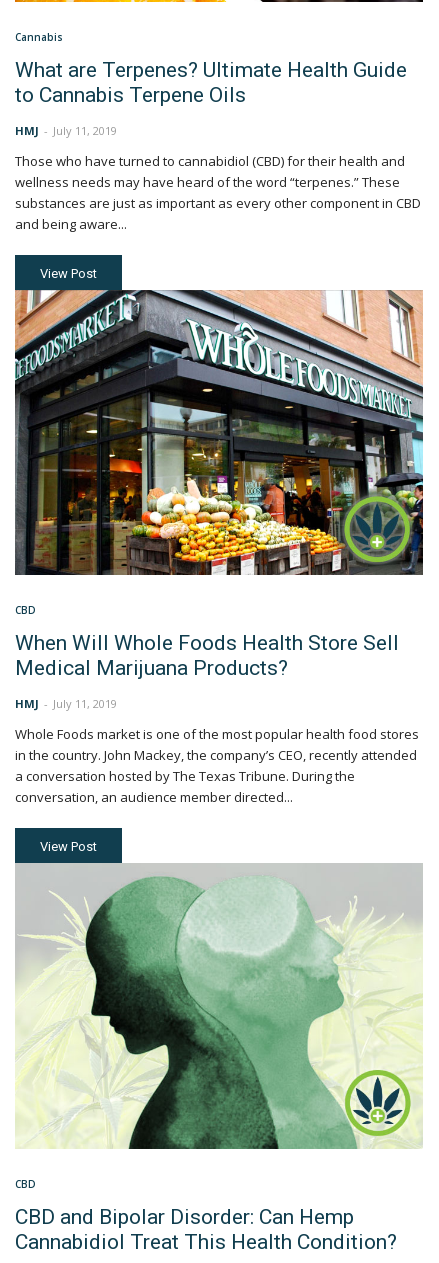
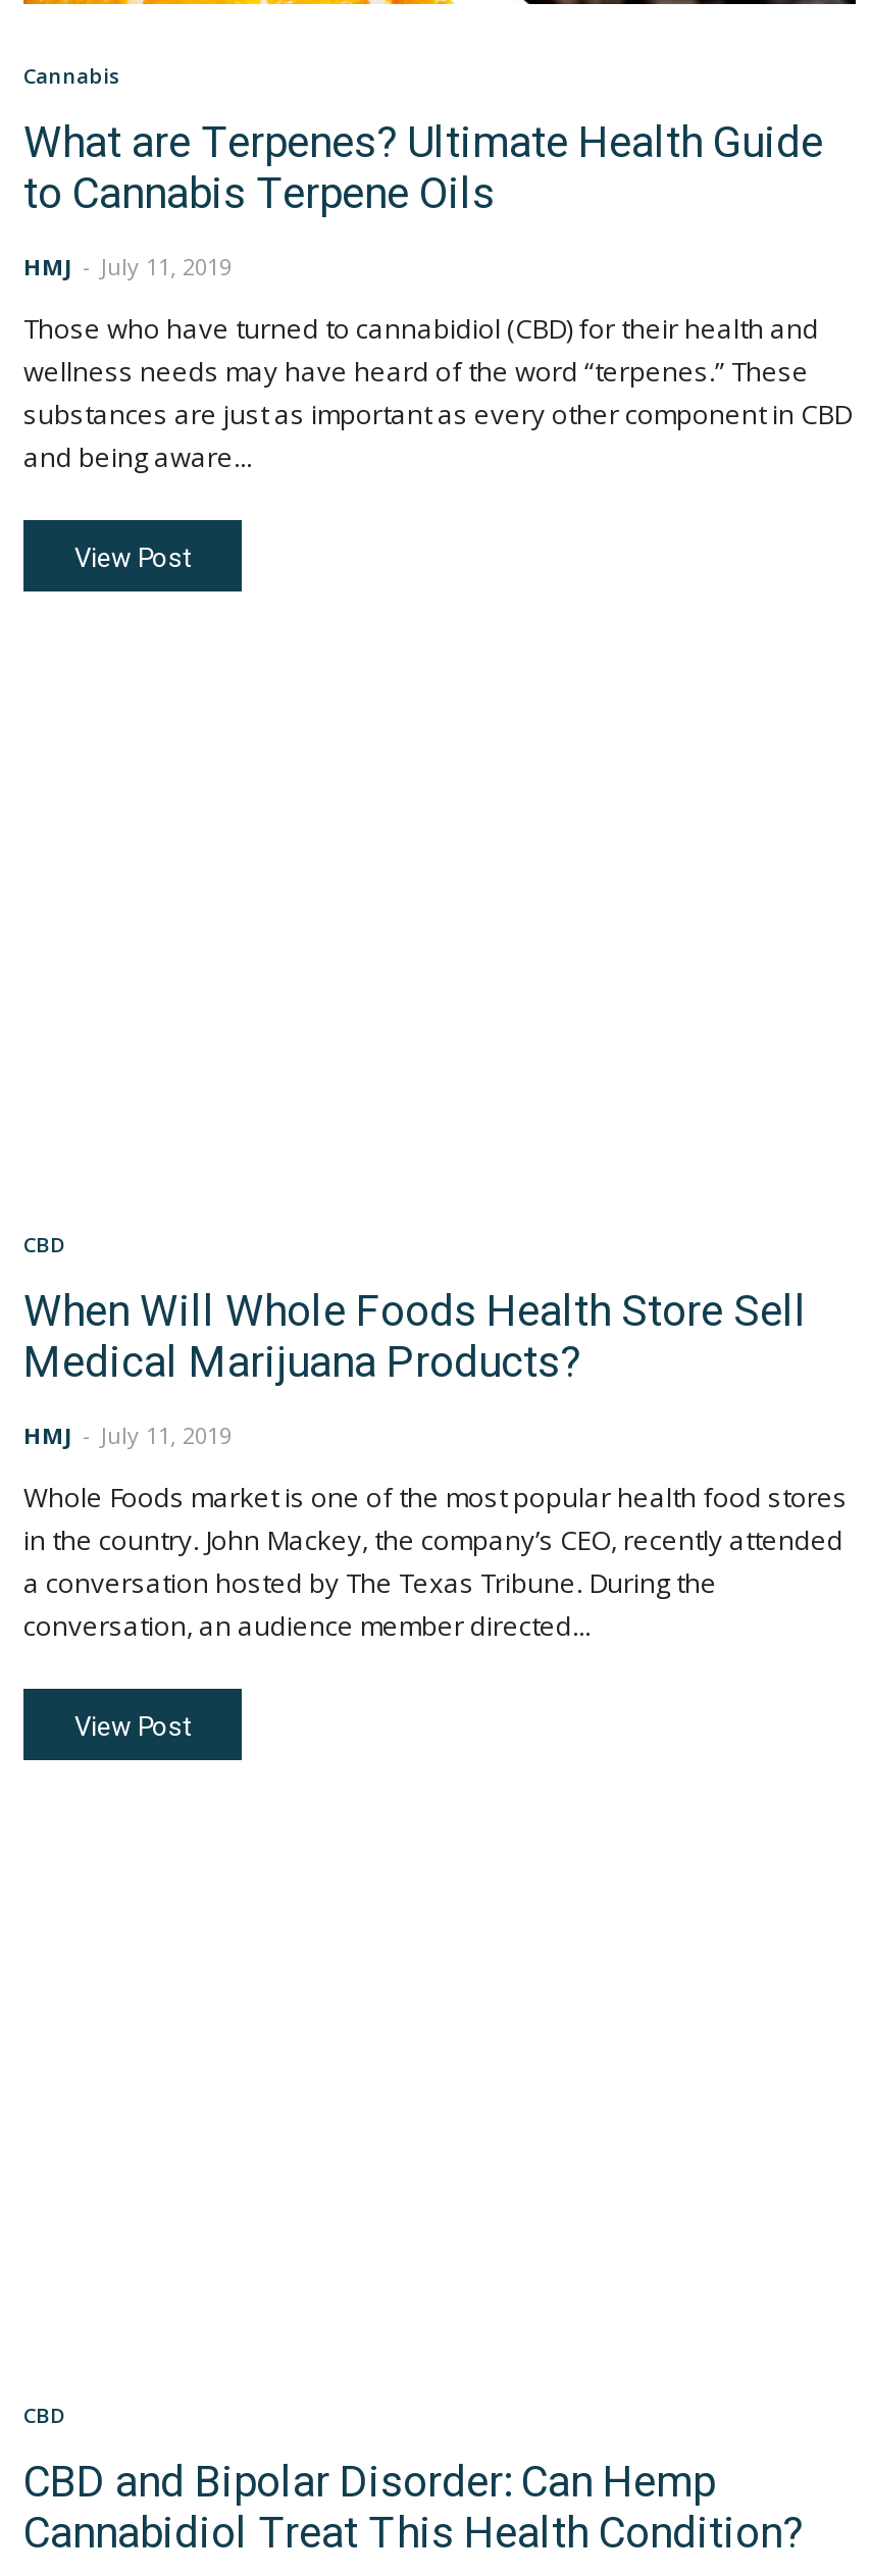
- [image]

- [image]
